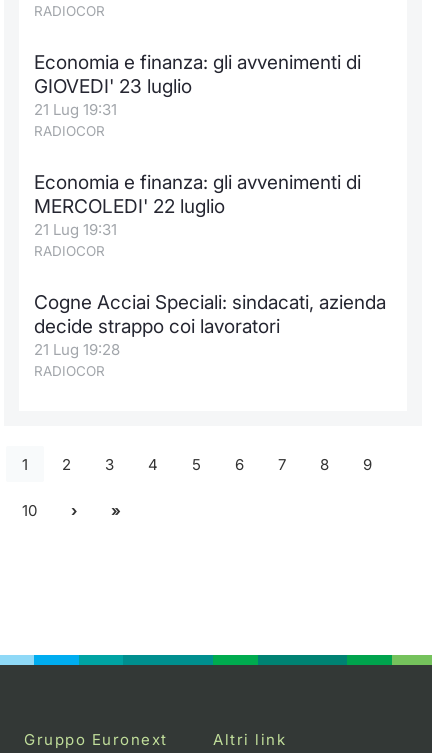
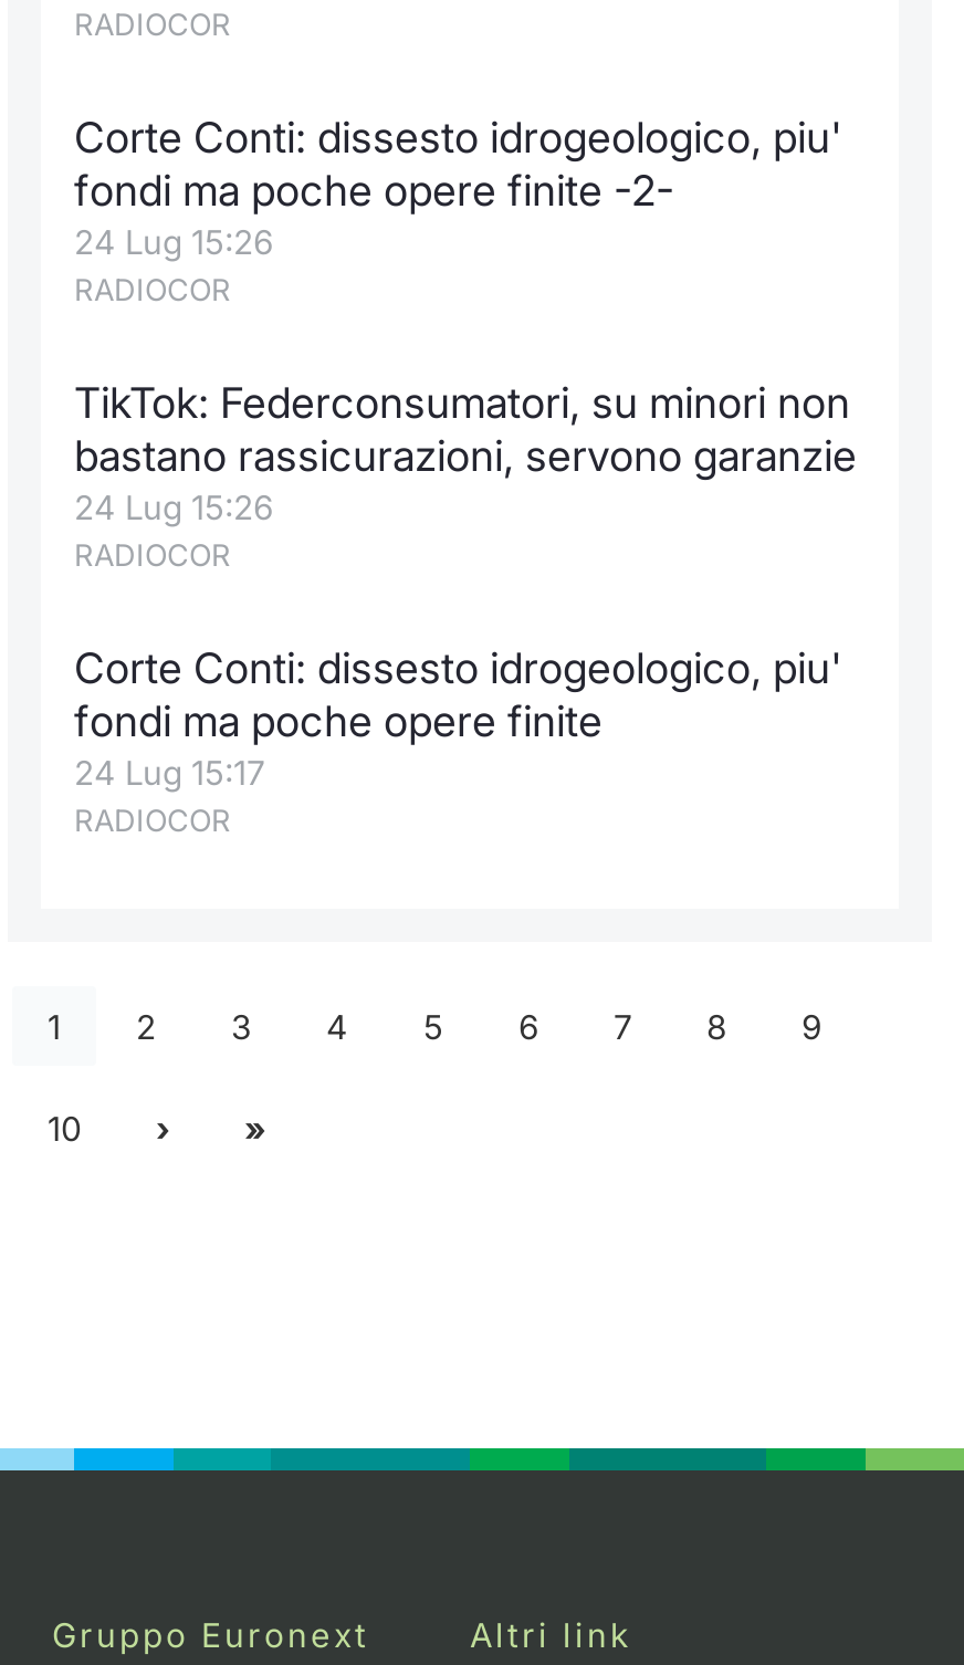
- Economia e finanza: gli avvenimenti di
- GIOVEDI' 23 luglio
- 21 Lug 19:31
+ Corte Conti: dissesto idrogeologico, piu'
+ fondi ma poche opere finite -2-
+ 24 Lug 15:26

- Economia e finanza: gli avvenimenti di
- MERCOLEDI' 22 luglio
- 21 Lug 19:31
+ TikTok: Federconsumatori, su minori non
+ bastano rassicurazioni, servono garanzie
+ 24 Lug 15:26

- Cogne Acciai Speciali: sindacati, azienda
- decide strappo coi lavoratori
- 21 Lug 19:28
+ Corte Conti: dissesto idrogeologico, piu'
+ fondi ma poche opere finite
+ 24 Lug 15:17
